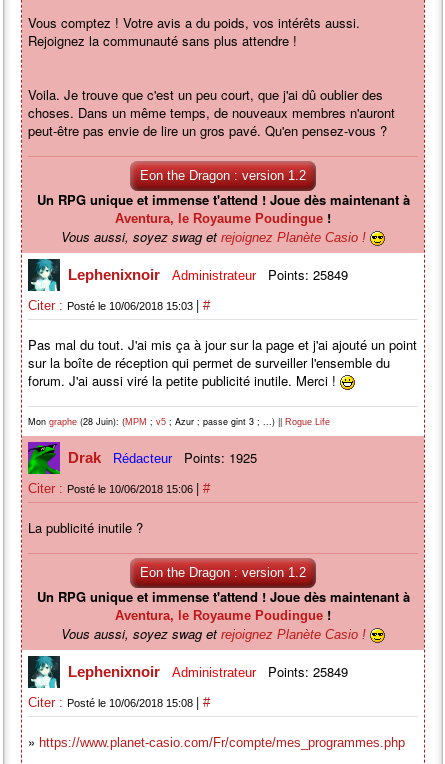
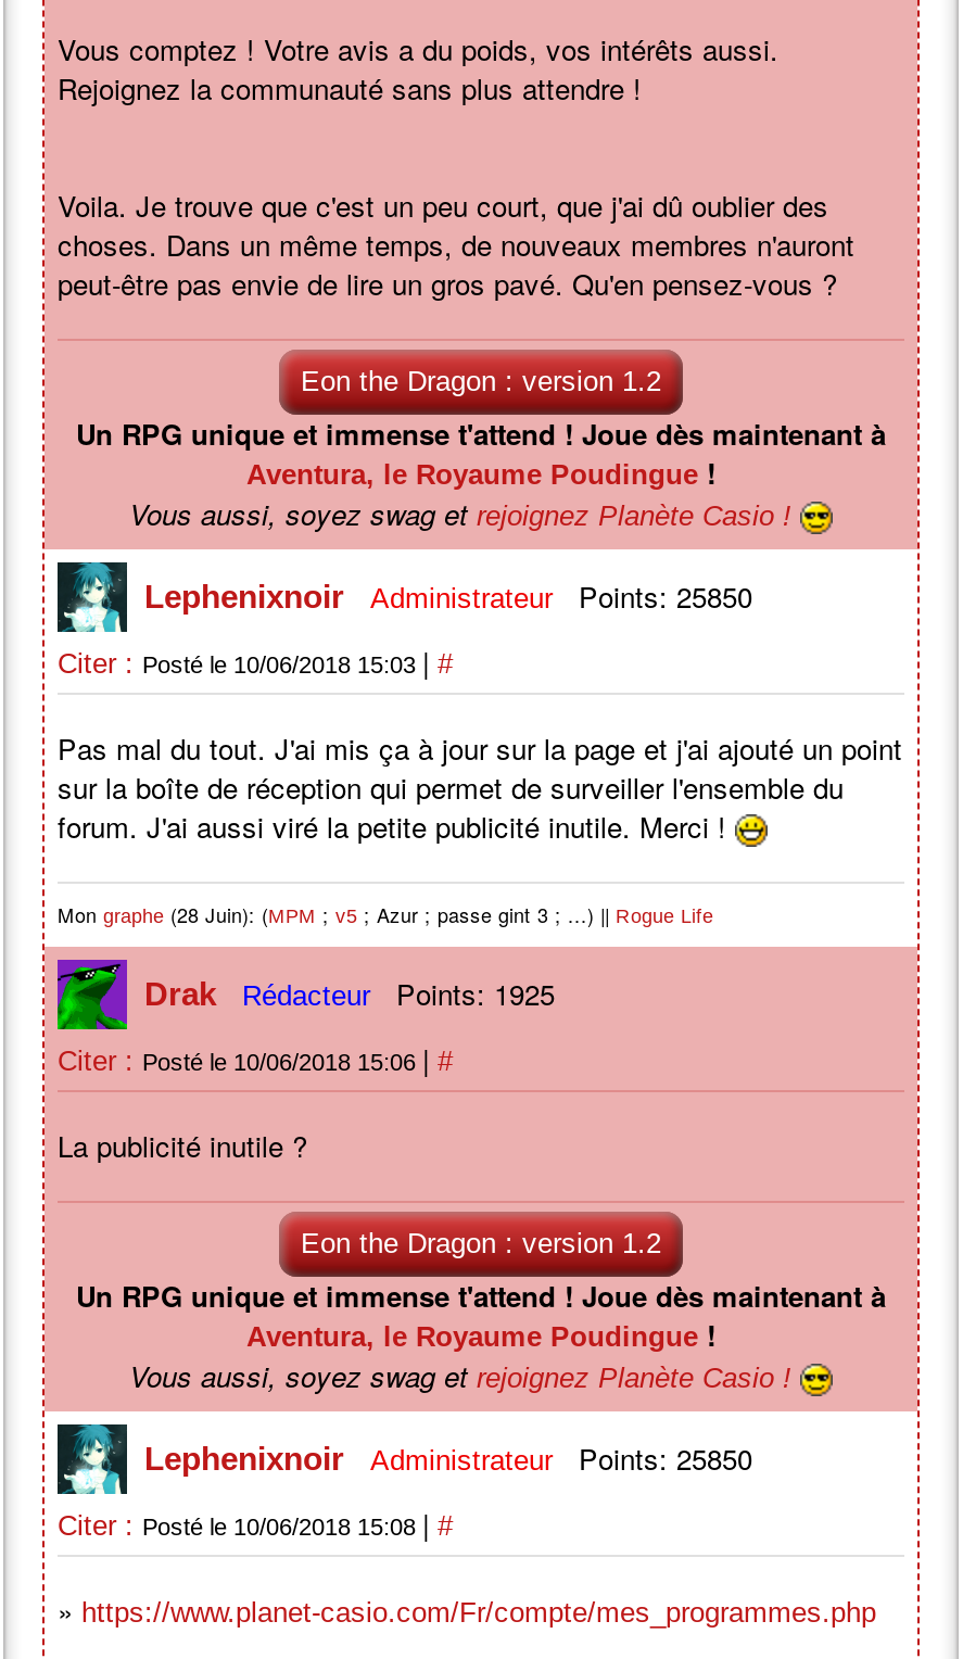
- Lephenixnoir Administrateur Points: 25849
+ Lephenixnoir Administrateur Points: 25850

- Lephenixnoir Administrateur Points: 25849
+ Lephenixnoir Administrateur Points: 25850
